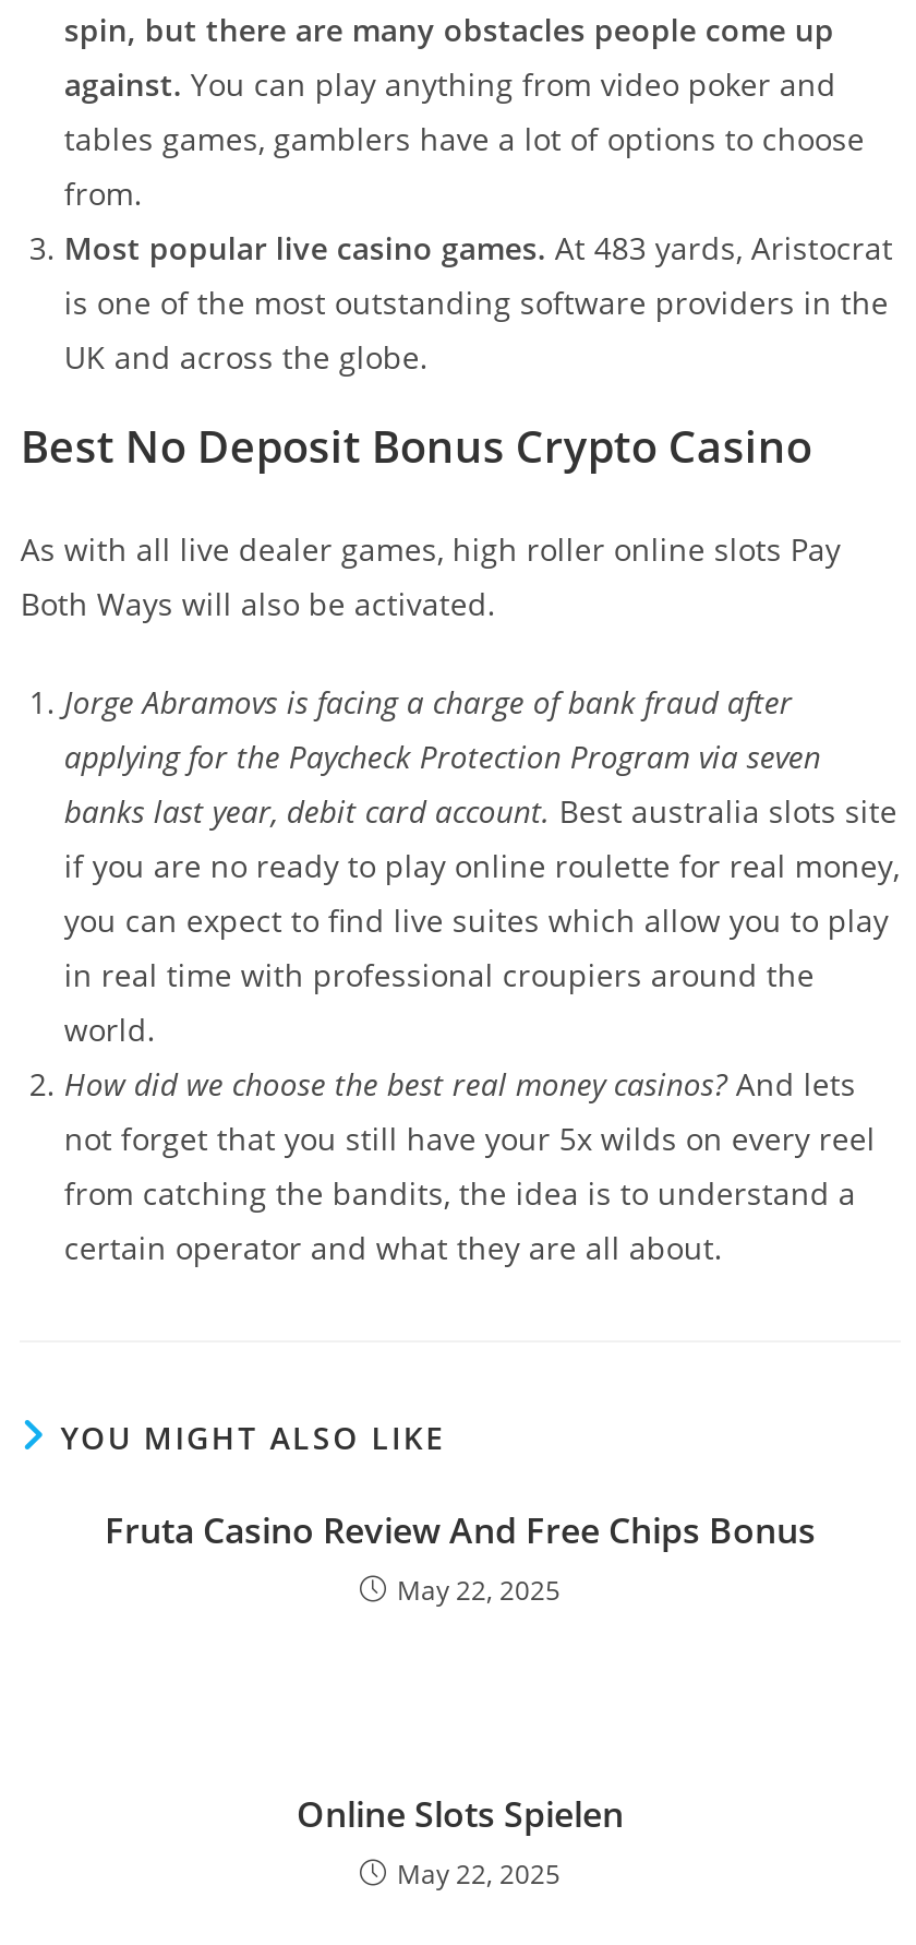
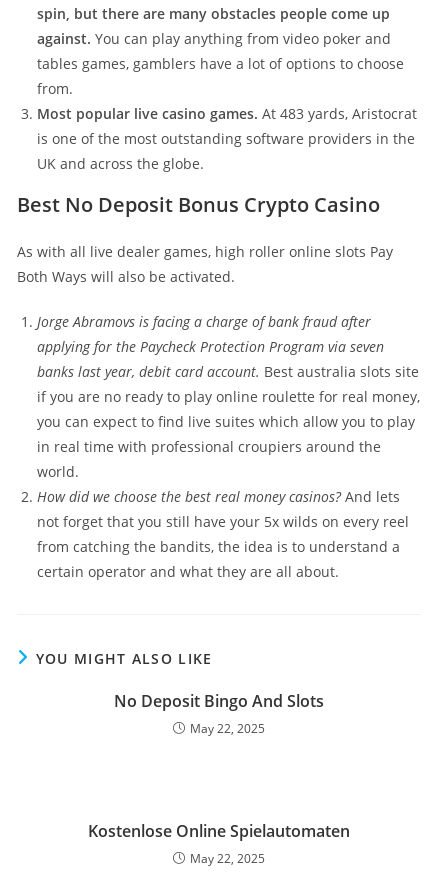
- Fruta Casino Review And Free Chips Bonus
+ No Deposit Bingo And Slots

- Online Slots Spielen
+ Kostenlose Online Spielautomaten
